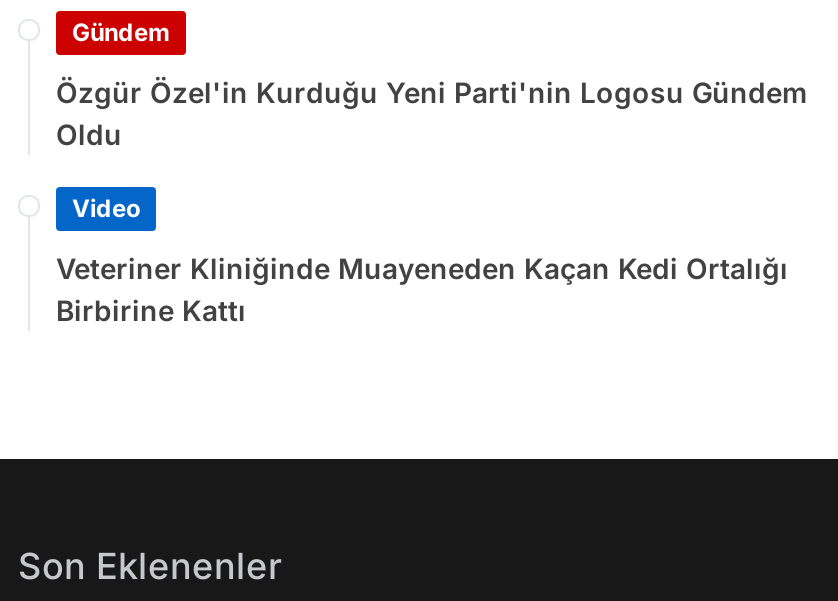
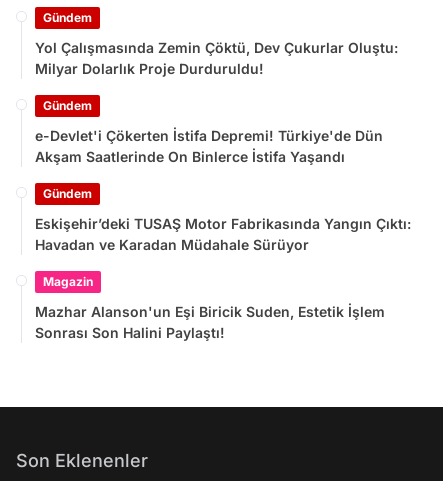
- Özgür Özel'in Kurduğu Yeni Parti'nin Logosu Gündem
- Oldu
- Video
- Veteriner Kliniğinde Muayeneden Kaçan Kedi Ortalığı
- Birbirine Kattı
+ Yol Çalışmasında Zemin Çöktü, Dev Çukurlar Oluştu:
+ Milyar Dolarlık Proje Durduruldu!
+ Gündem
+ e-Devlet'i Çökerten İstifa Depremi! Türkiye'de Dün
+ Akşam Saatlerinde On Binlerce İstifa Yaşandı
+ Gündem
+ Eskişehir’deki TUSAŞ Motor Fabrikasında Yangın Çıktı:
+ Havadan ve Karadan Müdahale Sürüyor
+ Magazin
+ Mazhar Alanson'un Eşi Biricik Suden, Estetik İşlem
+ Sonrası Son Halini Paylaştı!
